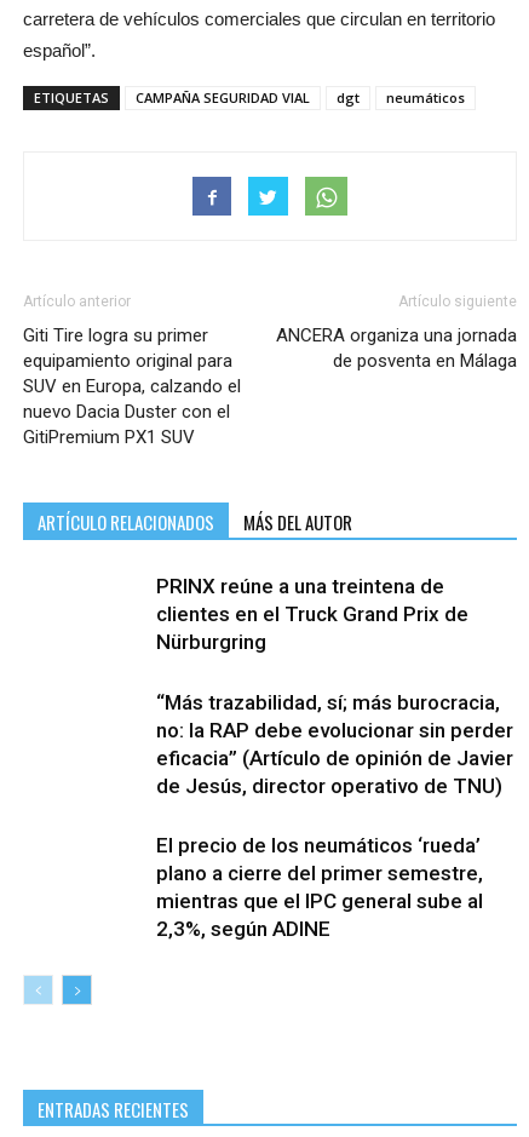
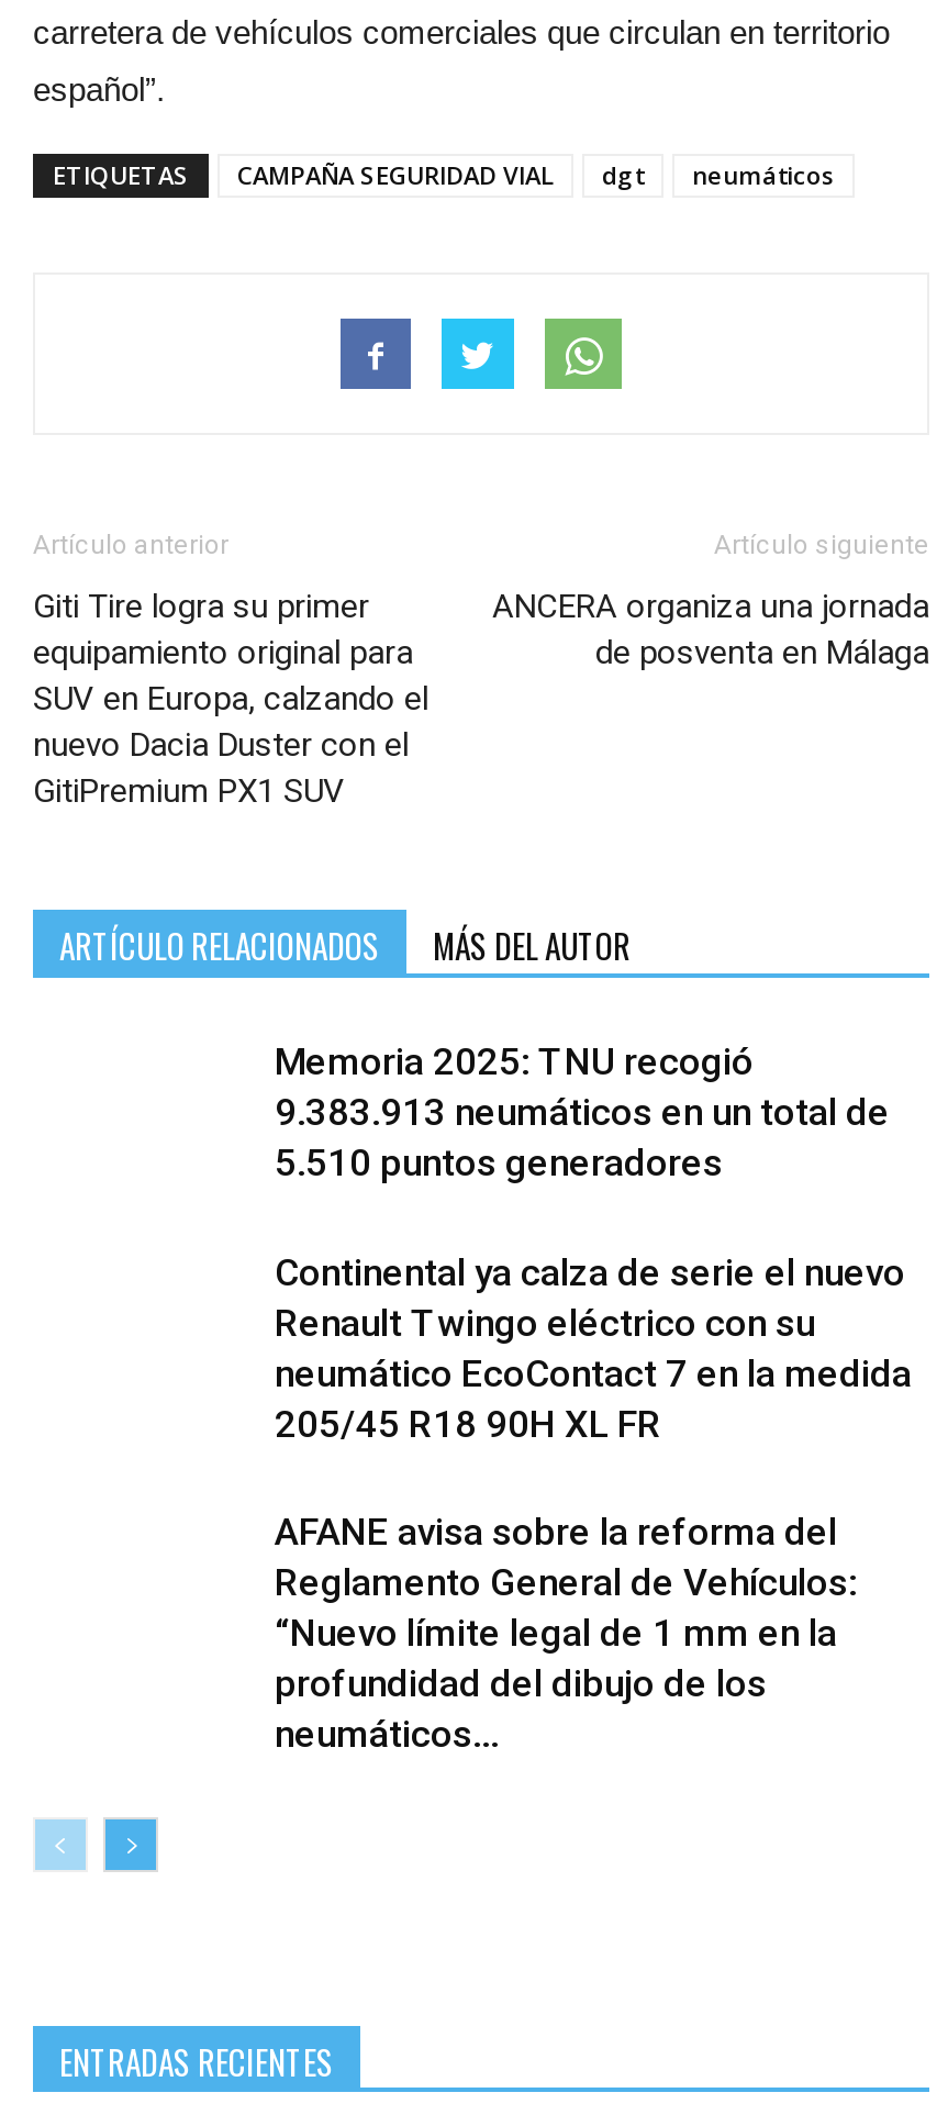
- PRINX reúne a una treintena de
- clientes en el Truck Grand Prix de
- Nürburgring
+ Memoria 2025: TNU recogió
+ 9.383.913 neumáticos en un total de
+ 5.510 puntos generadores

- “Más trazabilidad, sí; más burocracia,
- no: la RAP debe evolucionar sin perder
- eficacia” (Artículo de opinión de Javier
- de Jesús, director operativo de TNU)
+ Continental ya calza de serie el nuevo
+ Renault Twingo eléctrico con su
+ neumático EcoContact 7 en la medida
+ 205/45 R18 90H XL FR

- El precio de los neumáticos ‘rueda’
- plano a cierre del primer semestre,
- mientras que el IPC general sube al
- 2,3%, según ADINE
+ AFANE avisa sobre la reforma del
+ Reglamento General de Vehículos:
+ “Nuevo límite legal de 1 mm en la
+ profundidad del dibujo de los
+ neumáticos...
